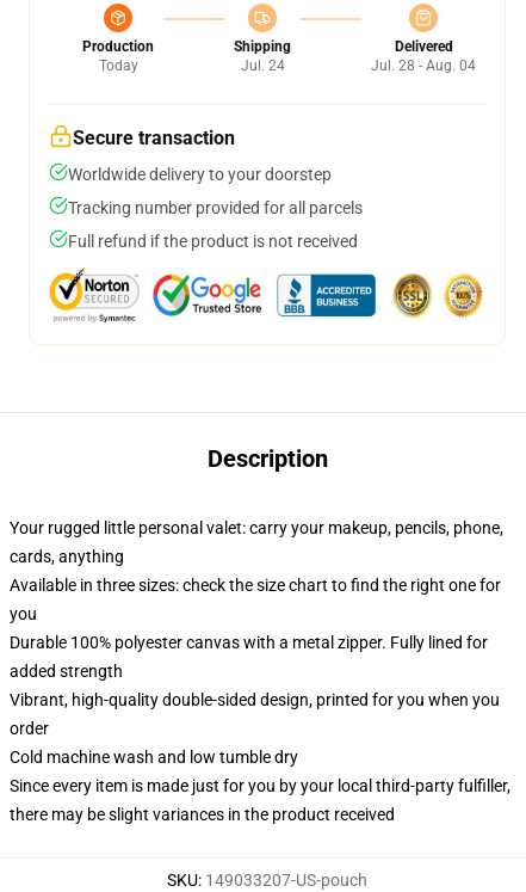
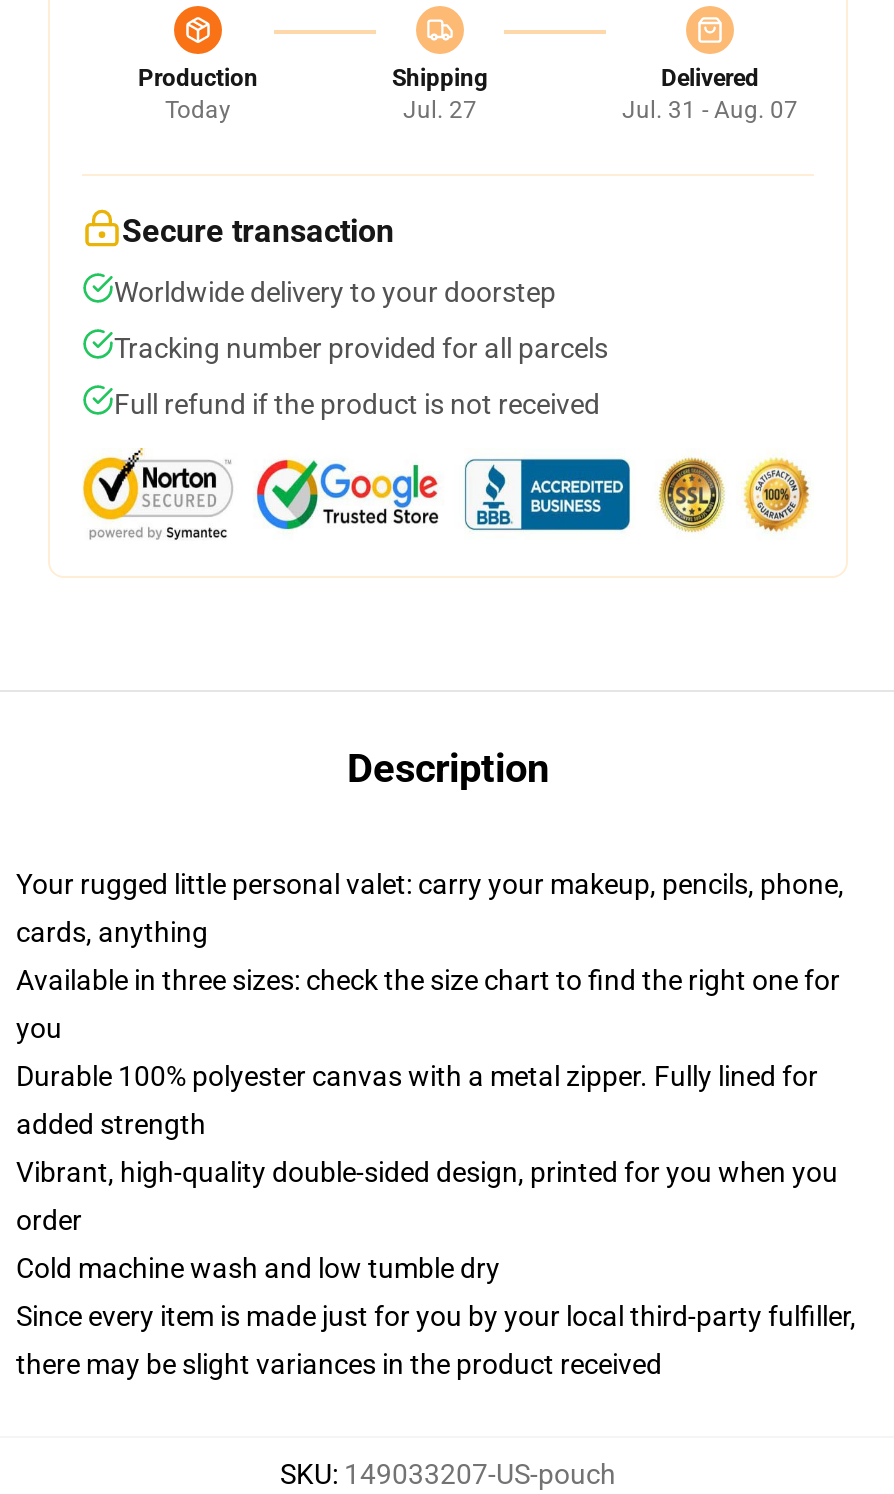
- Jul. 24
+ Jul. 27

- Jul. 28 - Aug. 04
+ Jul. 31 - Aug. 07
